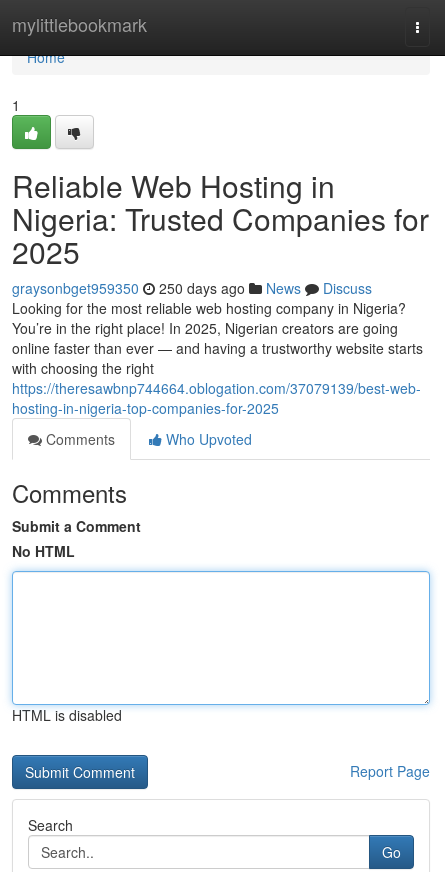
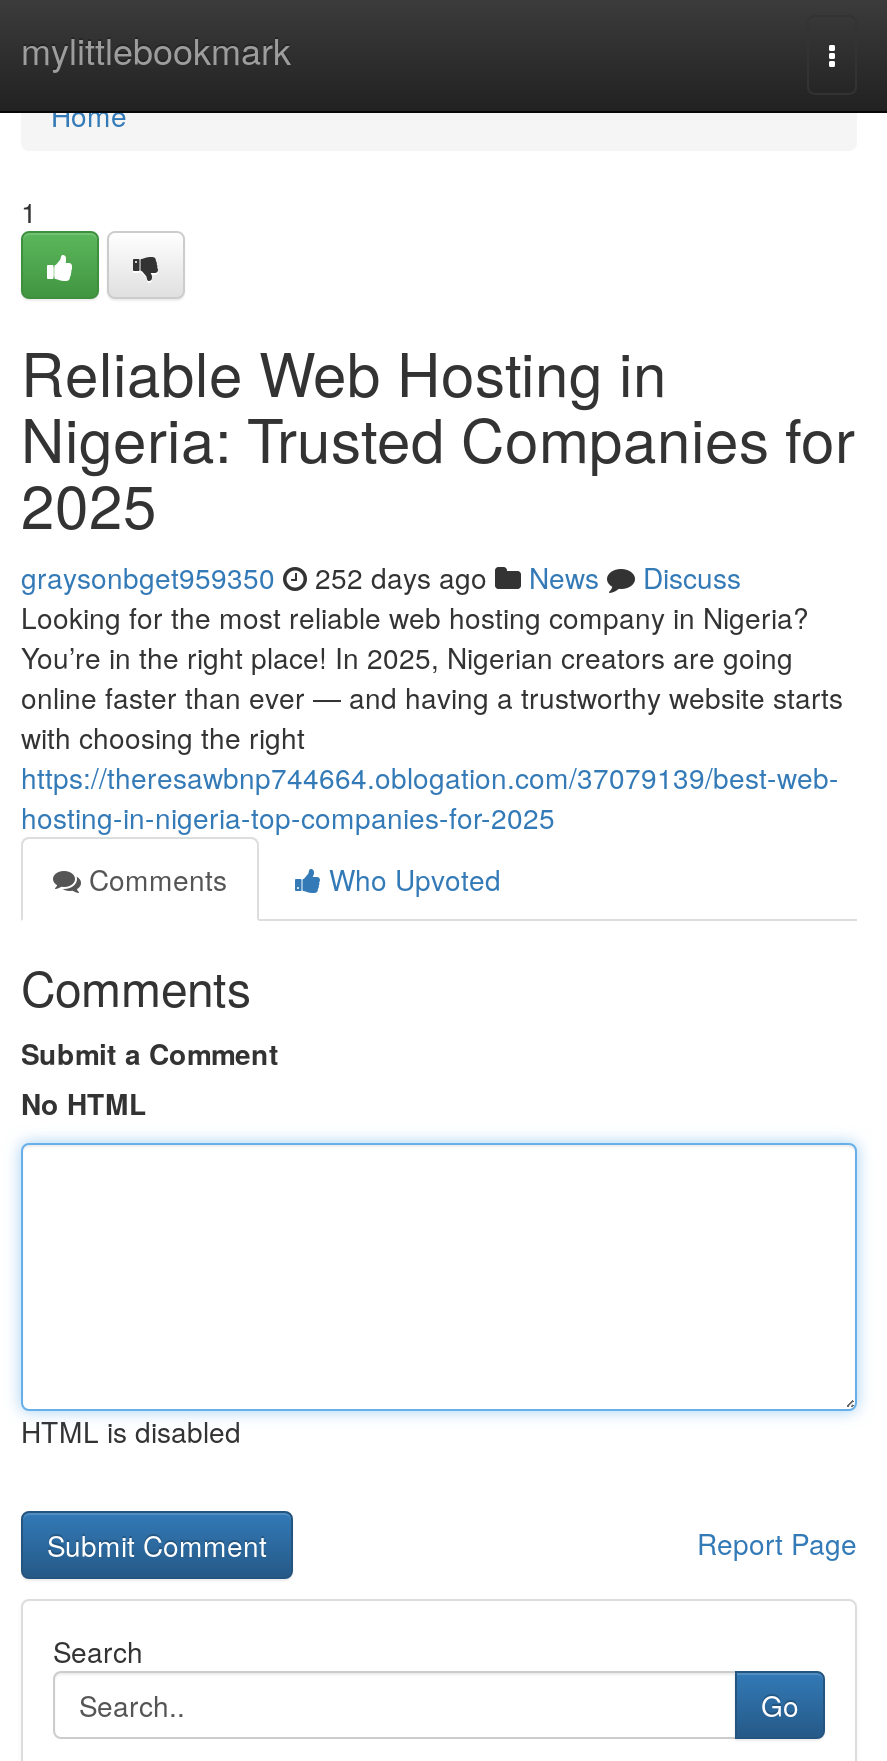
- graysonbget959350 250 days ago News Discuss
+ graysonbget959350 252 days ago News Discuss
